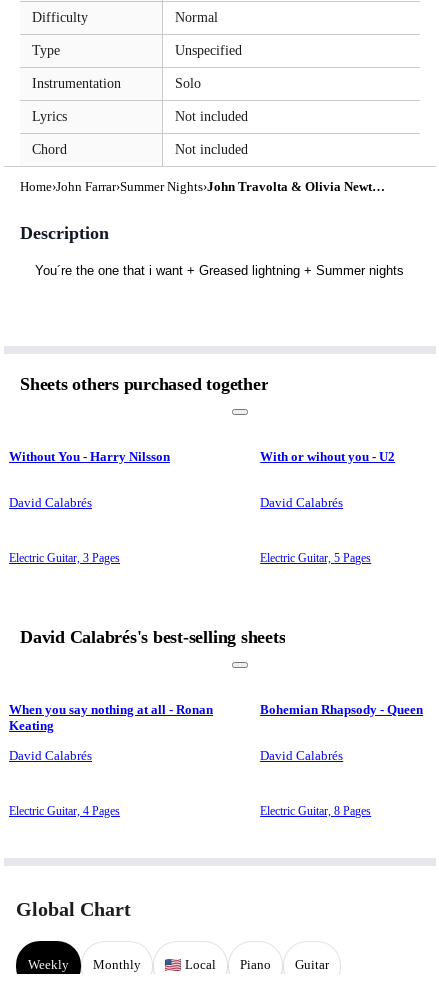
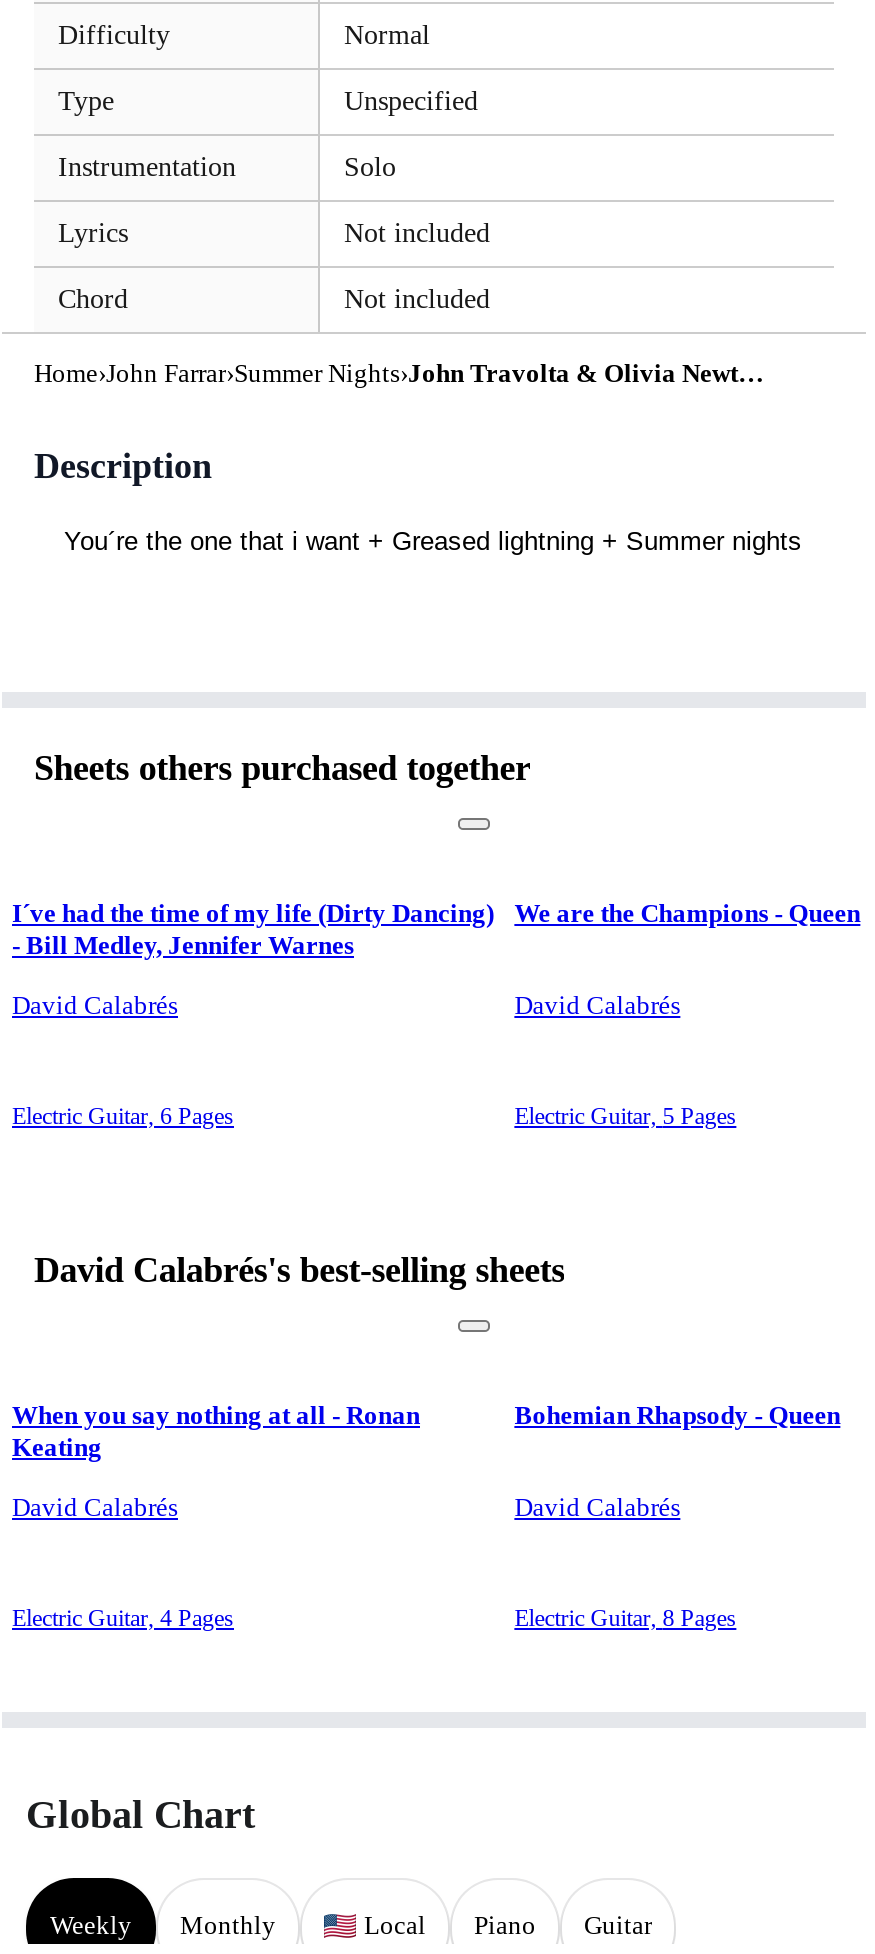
- Without You - Harry Nilsson
+ I´ve had the time of my life (Dirty Dancing)
+ - Bill Medley, Jennifer Warnes

- With or wihout you - U2
+ We are the Champions - Queen

- Electric Guitar, 3 Pages
+ Electric Guitar, 6 Pages
